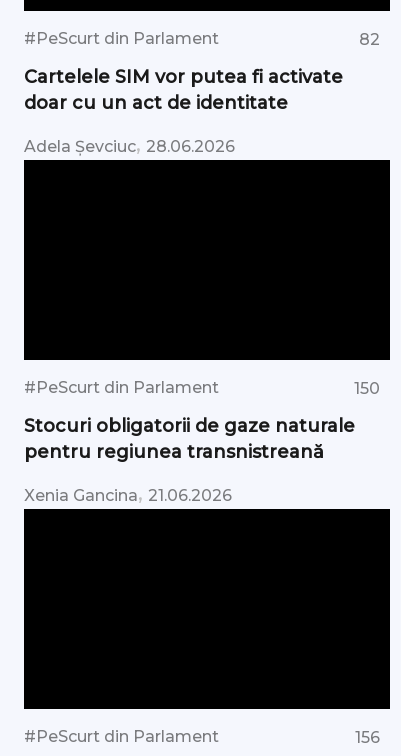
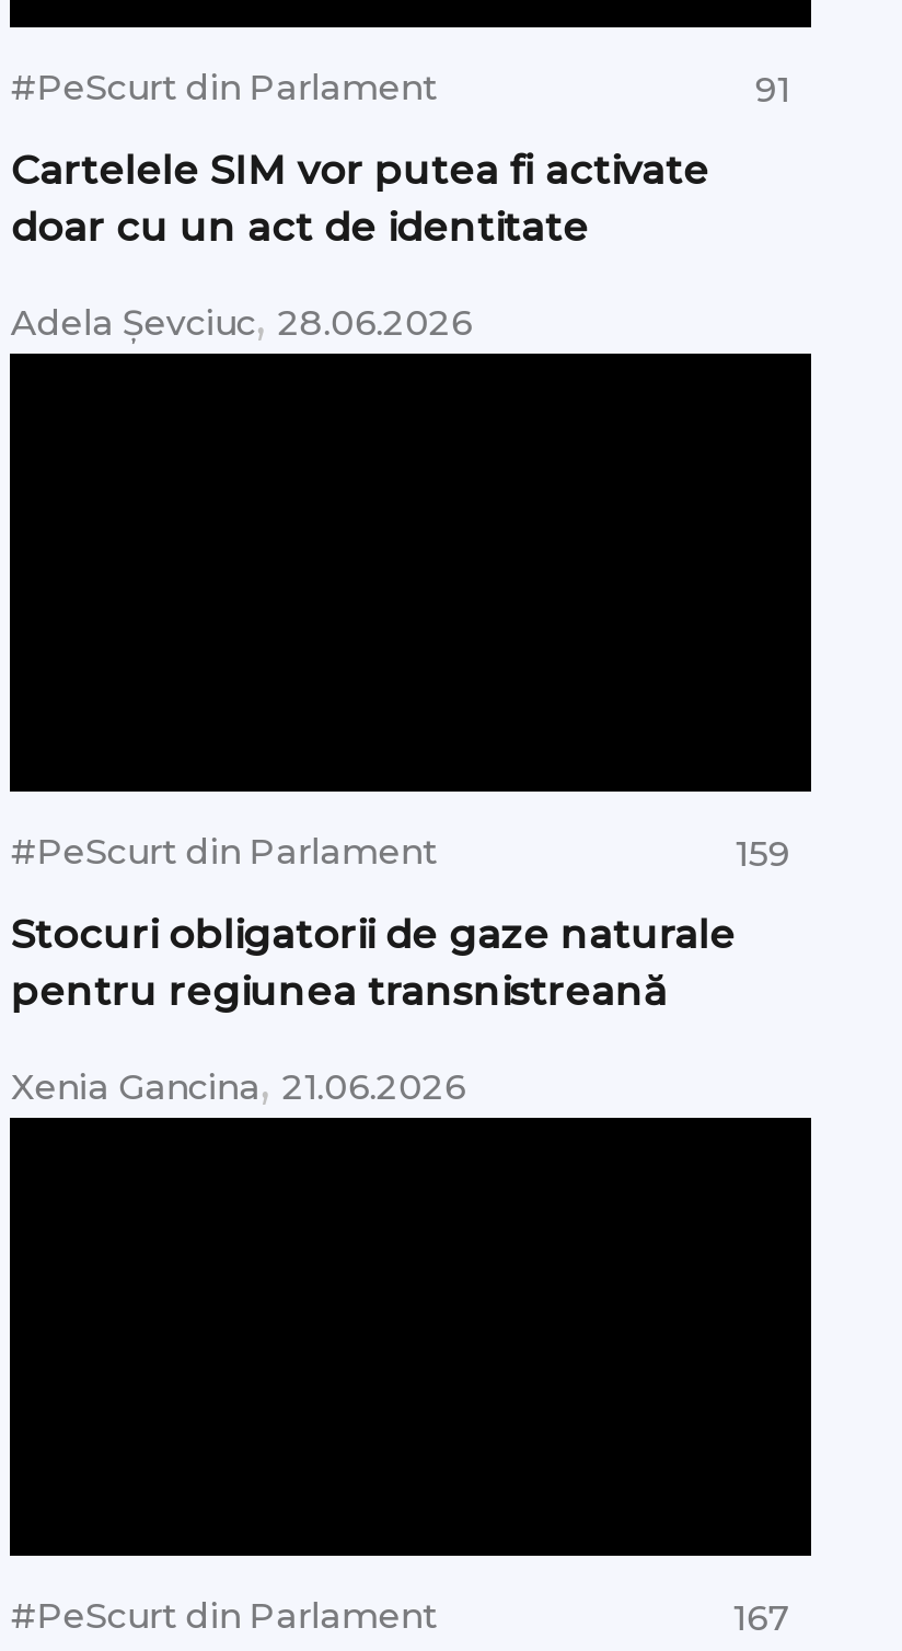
- 82
+ 91

- 150
+ 159

- 156
+ 167
